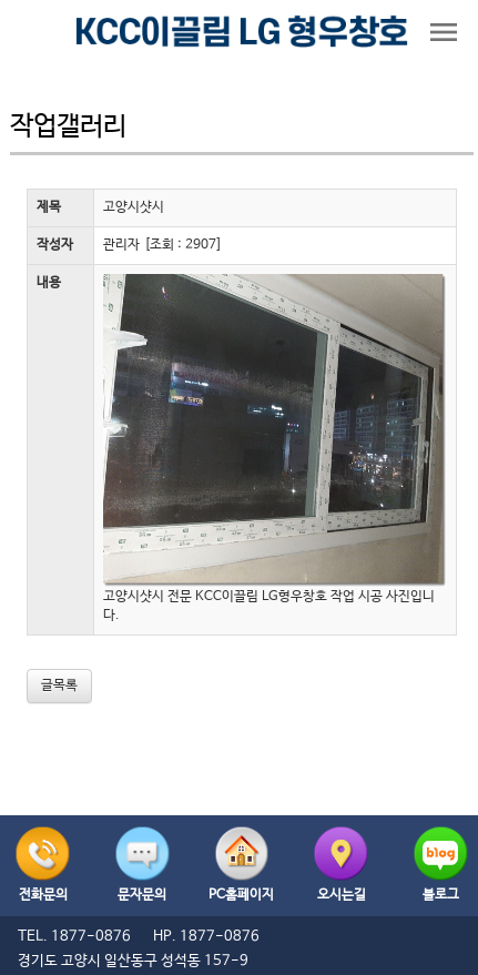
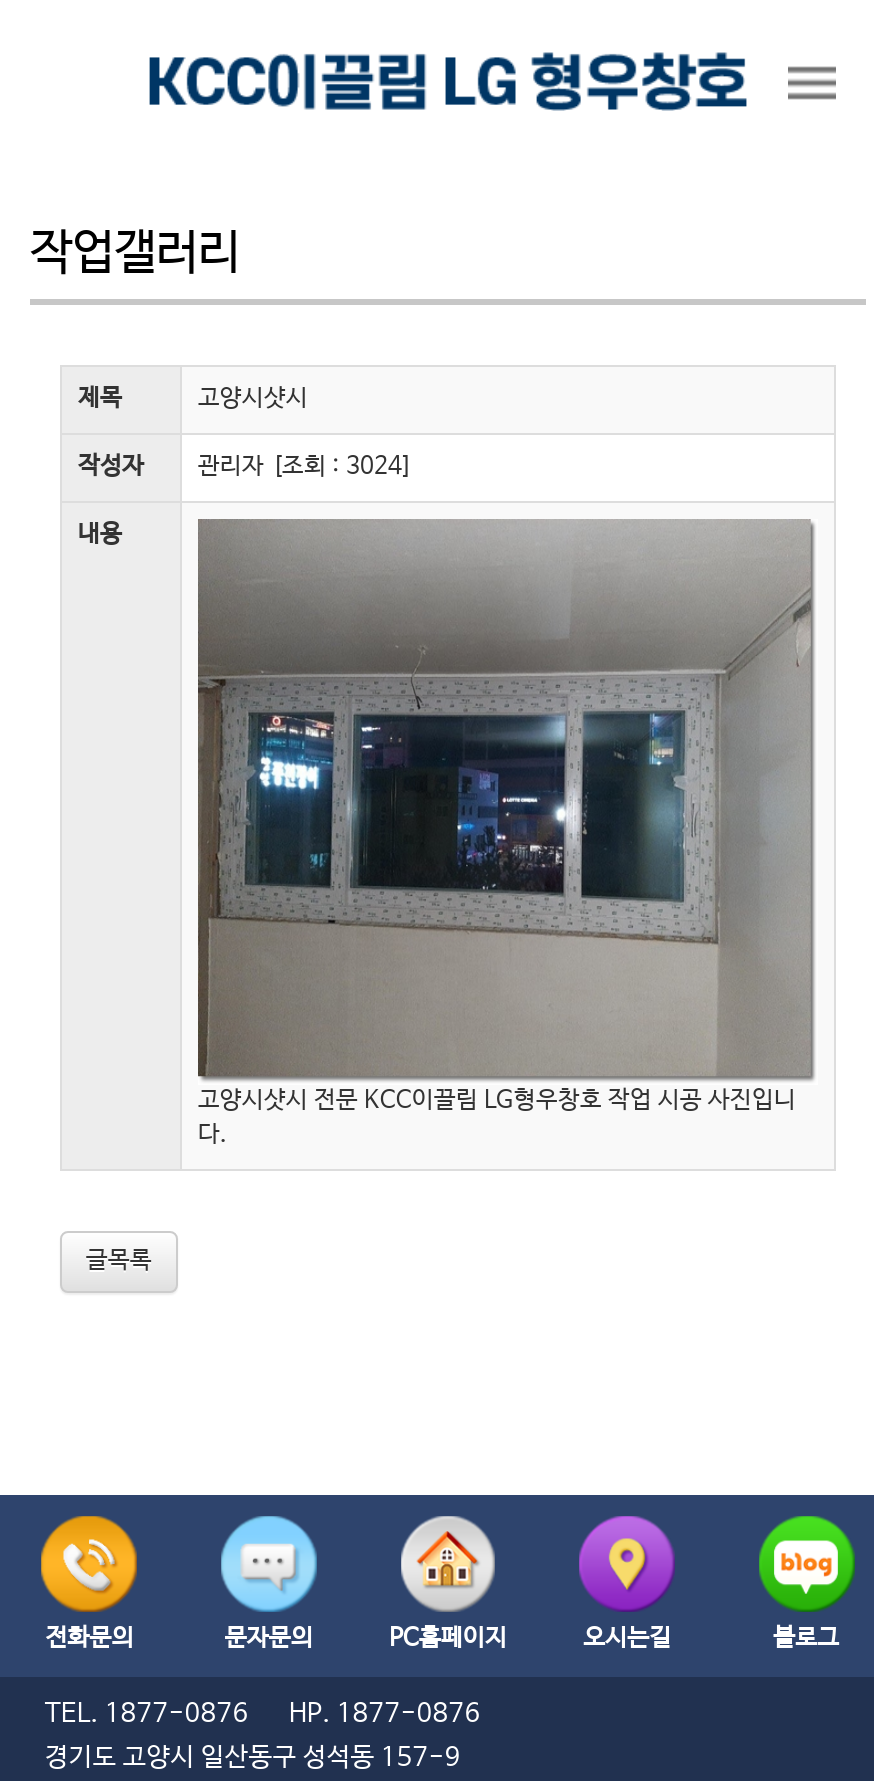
- 작성자 관리자 [조회 : 2907]
+ 작성자 관리자 [조회 : 3024]

- [image]
+ [image]
